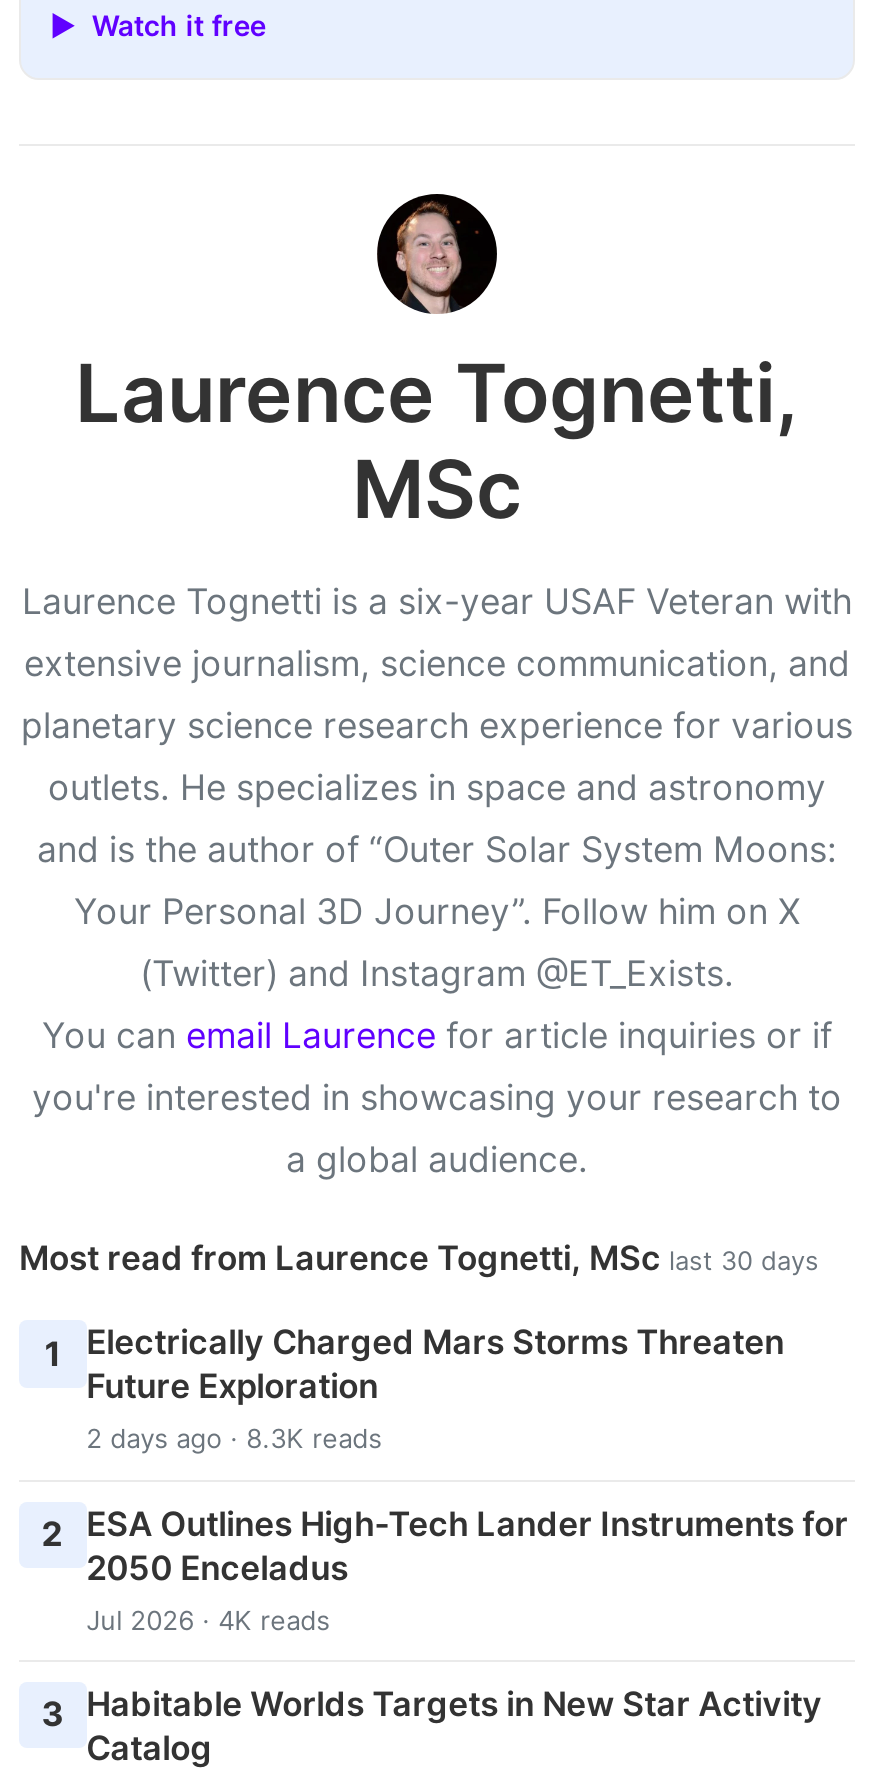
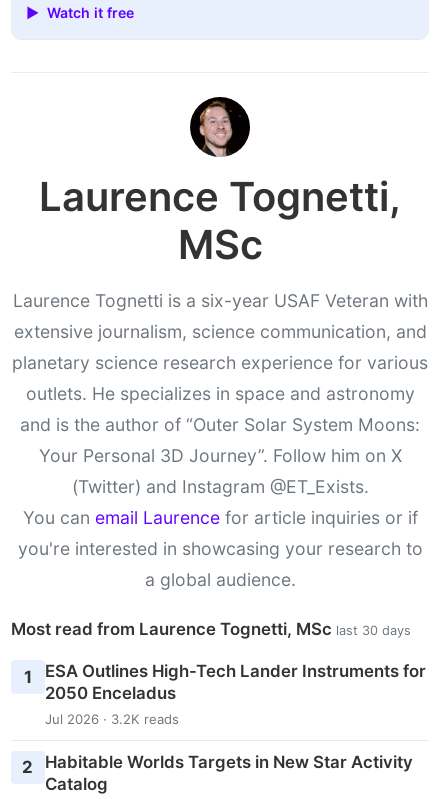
- Electrically Charged Mars Storms Threaten
- Future Exploration
- 2 days ago · 8.3K reads
- 2 ESA Outlines High-Tech Lander Instruments for
+ ESA Outlines High-Tech Lander Instruments for

- Jul 2026 · 4K reads
+ Jul 2026 · 3.2K reads

- 3 Habitable Worlds Targets in New Star Activity
+ 2 Habitable Worlds Targets in New Star Activity
